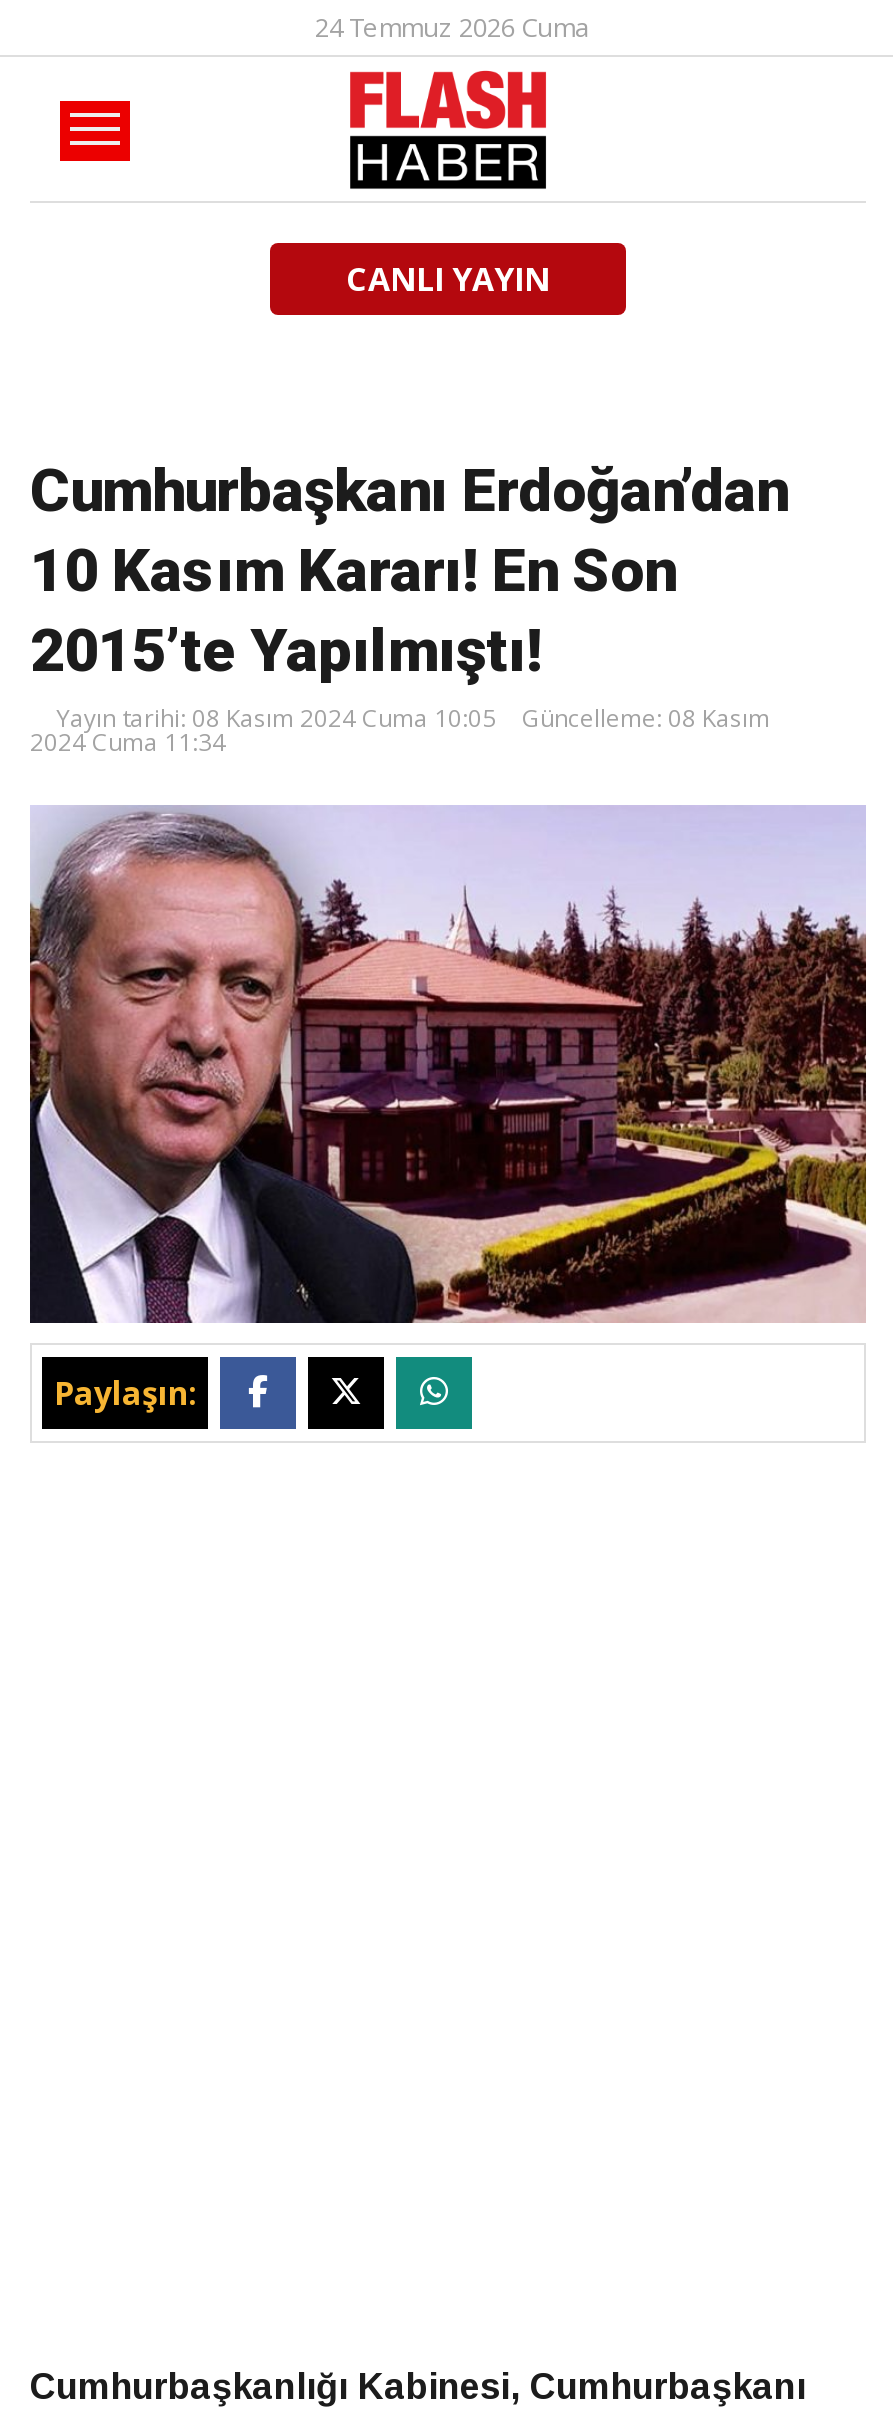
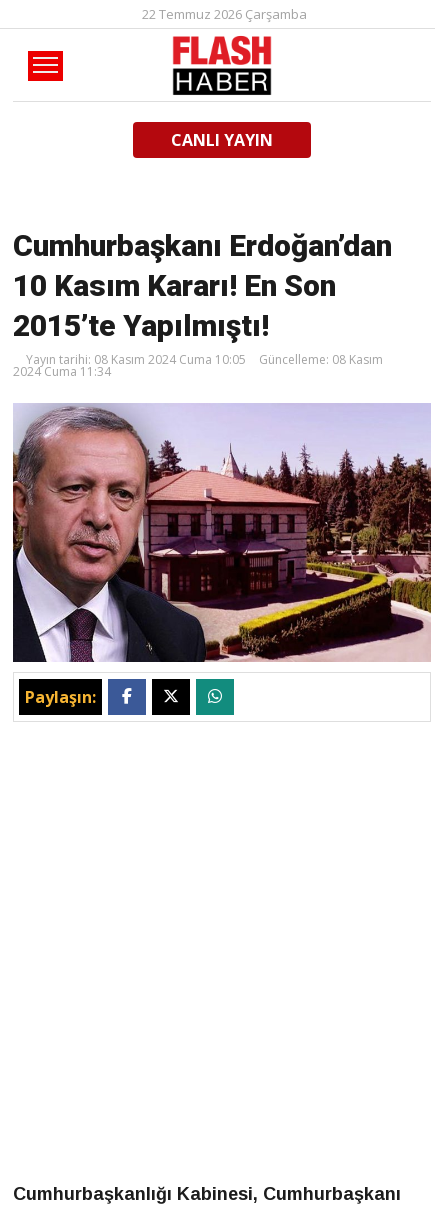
- 24 Temmuz 2026 Cuma
+ 22 Temmuz 2026 Çarşamba
